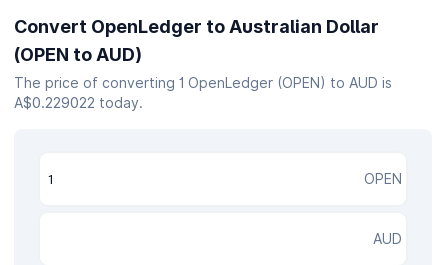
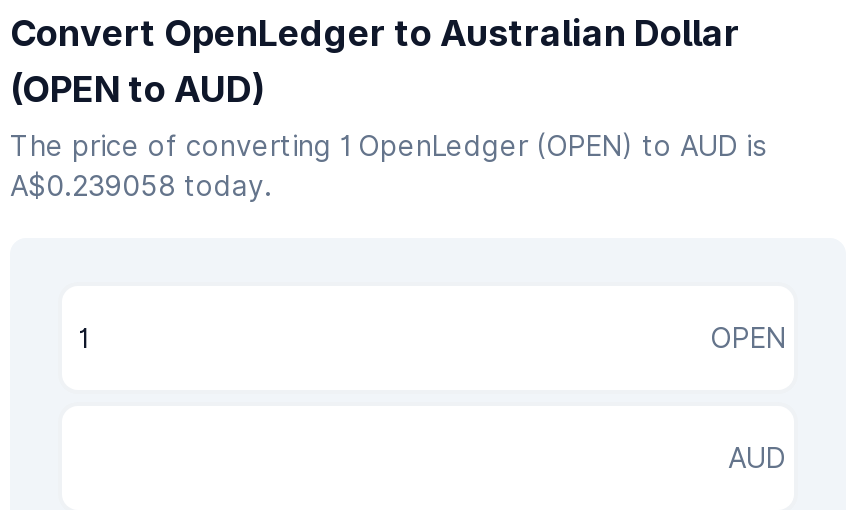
- A$0.229022 today.
+ A$0.239058 today.
